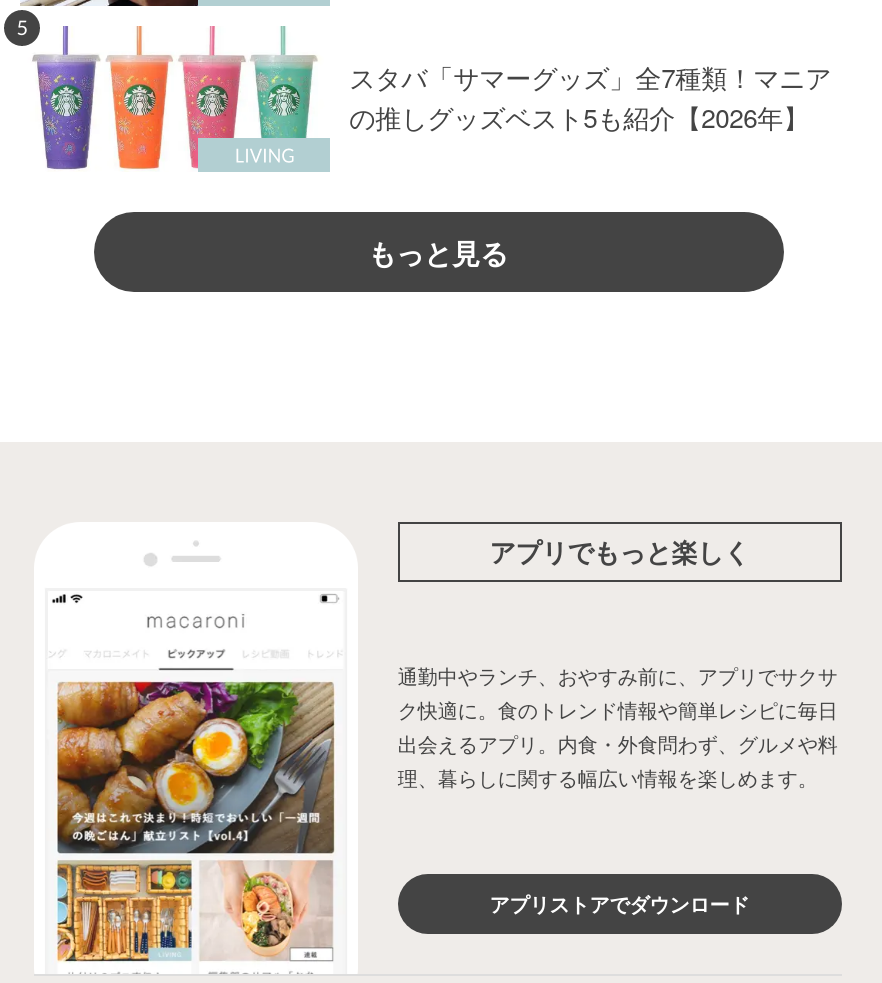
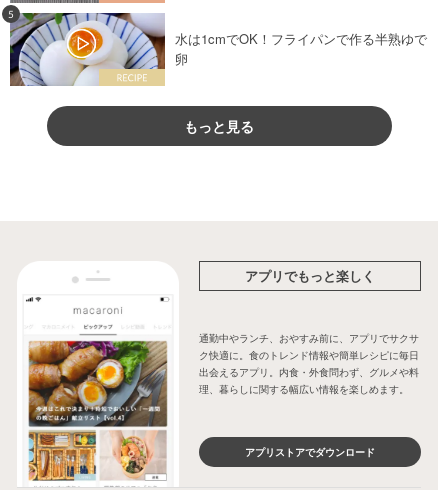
- [image]
- スタバ「サマーグッズ」全7種類！マニア
- の推しグッズベスト5も紹介【2026年】
+ [image]
+ 水は1cmでOK！フライパンで作る半熟ゆで
+ 卵
